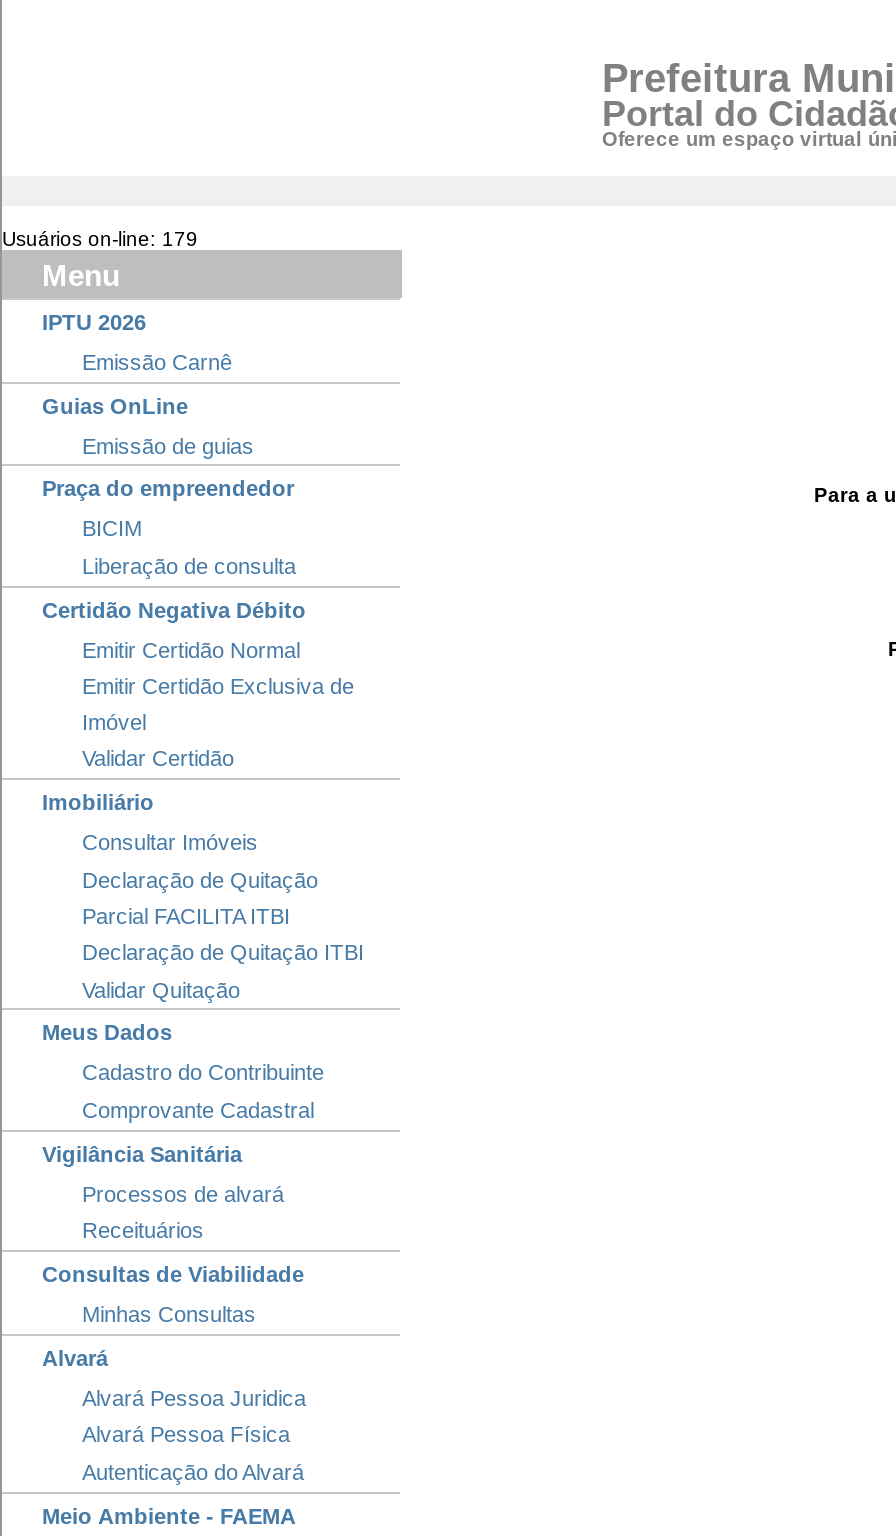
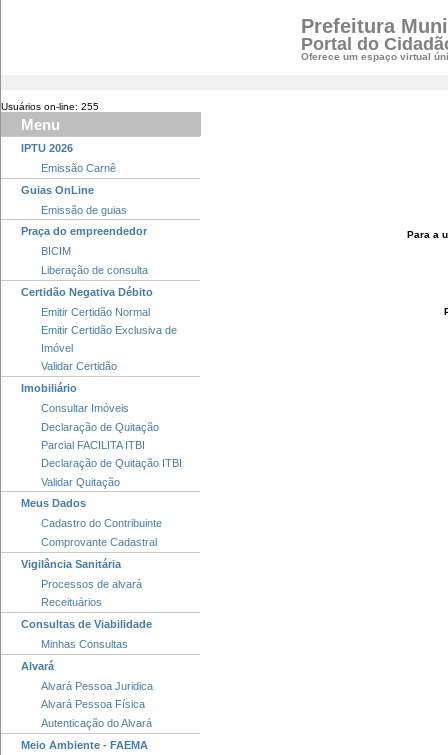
- Usuários on-line: 179
+ Usuários on-line: 255
